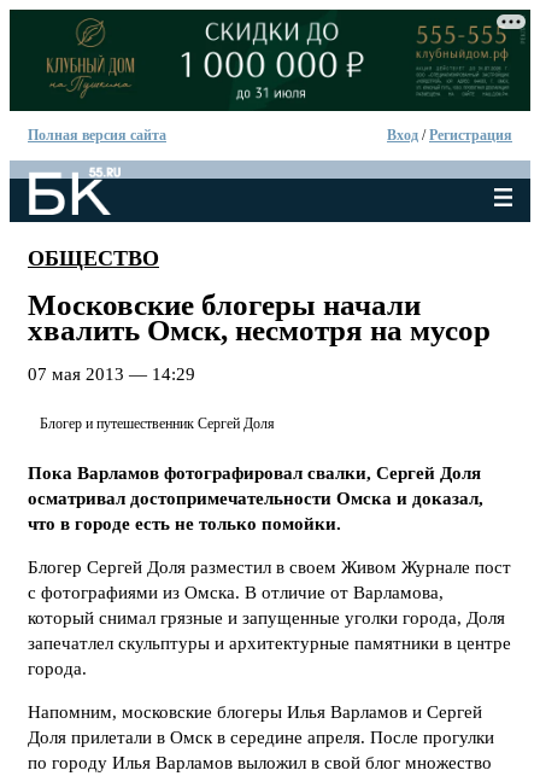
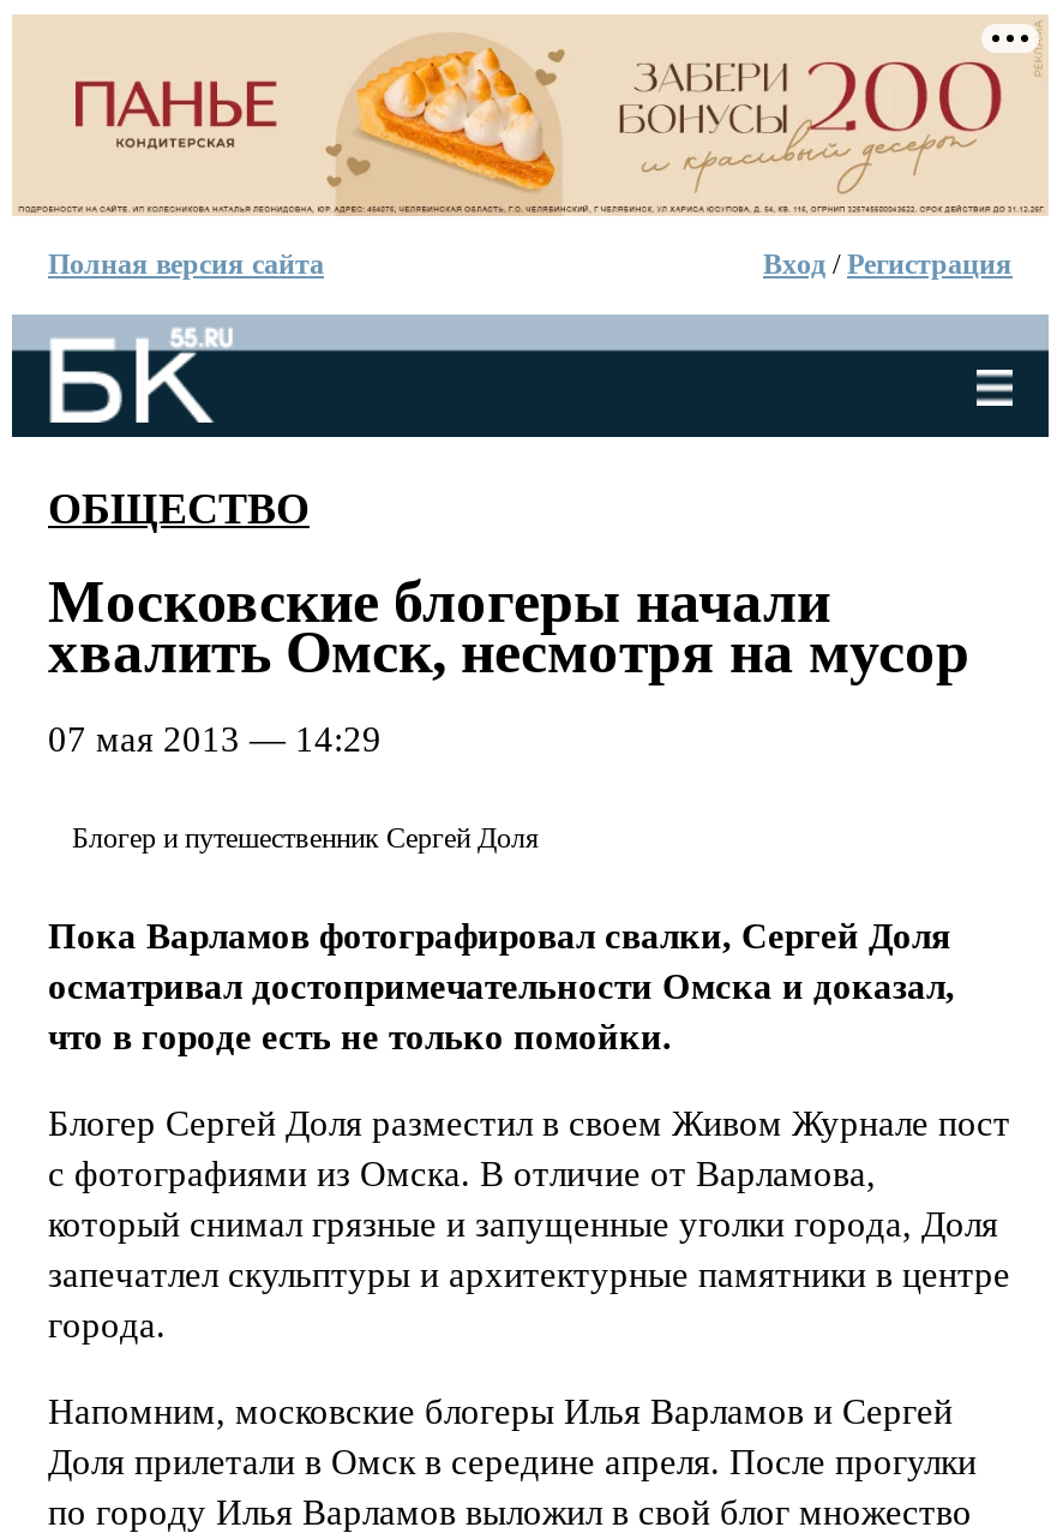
- [image]
+ [image]
